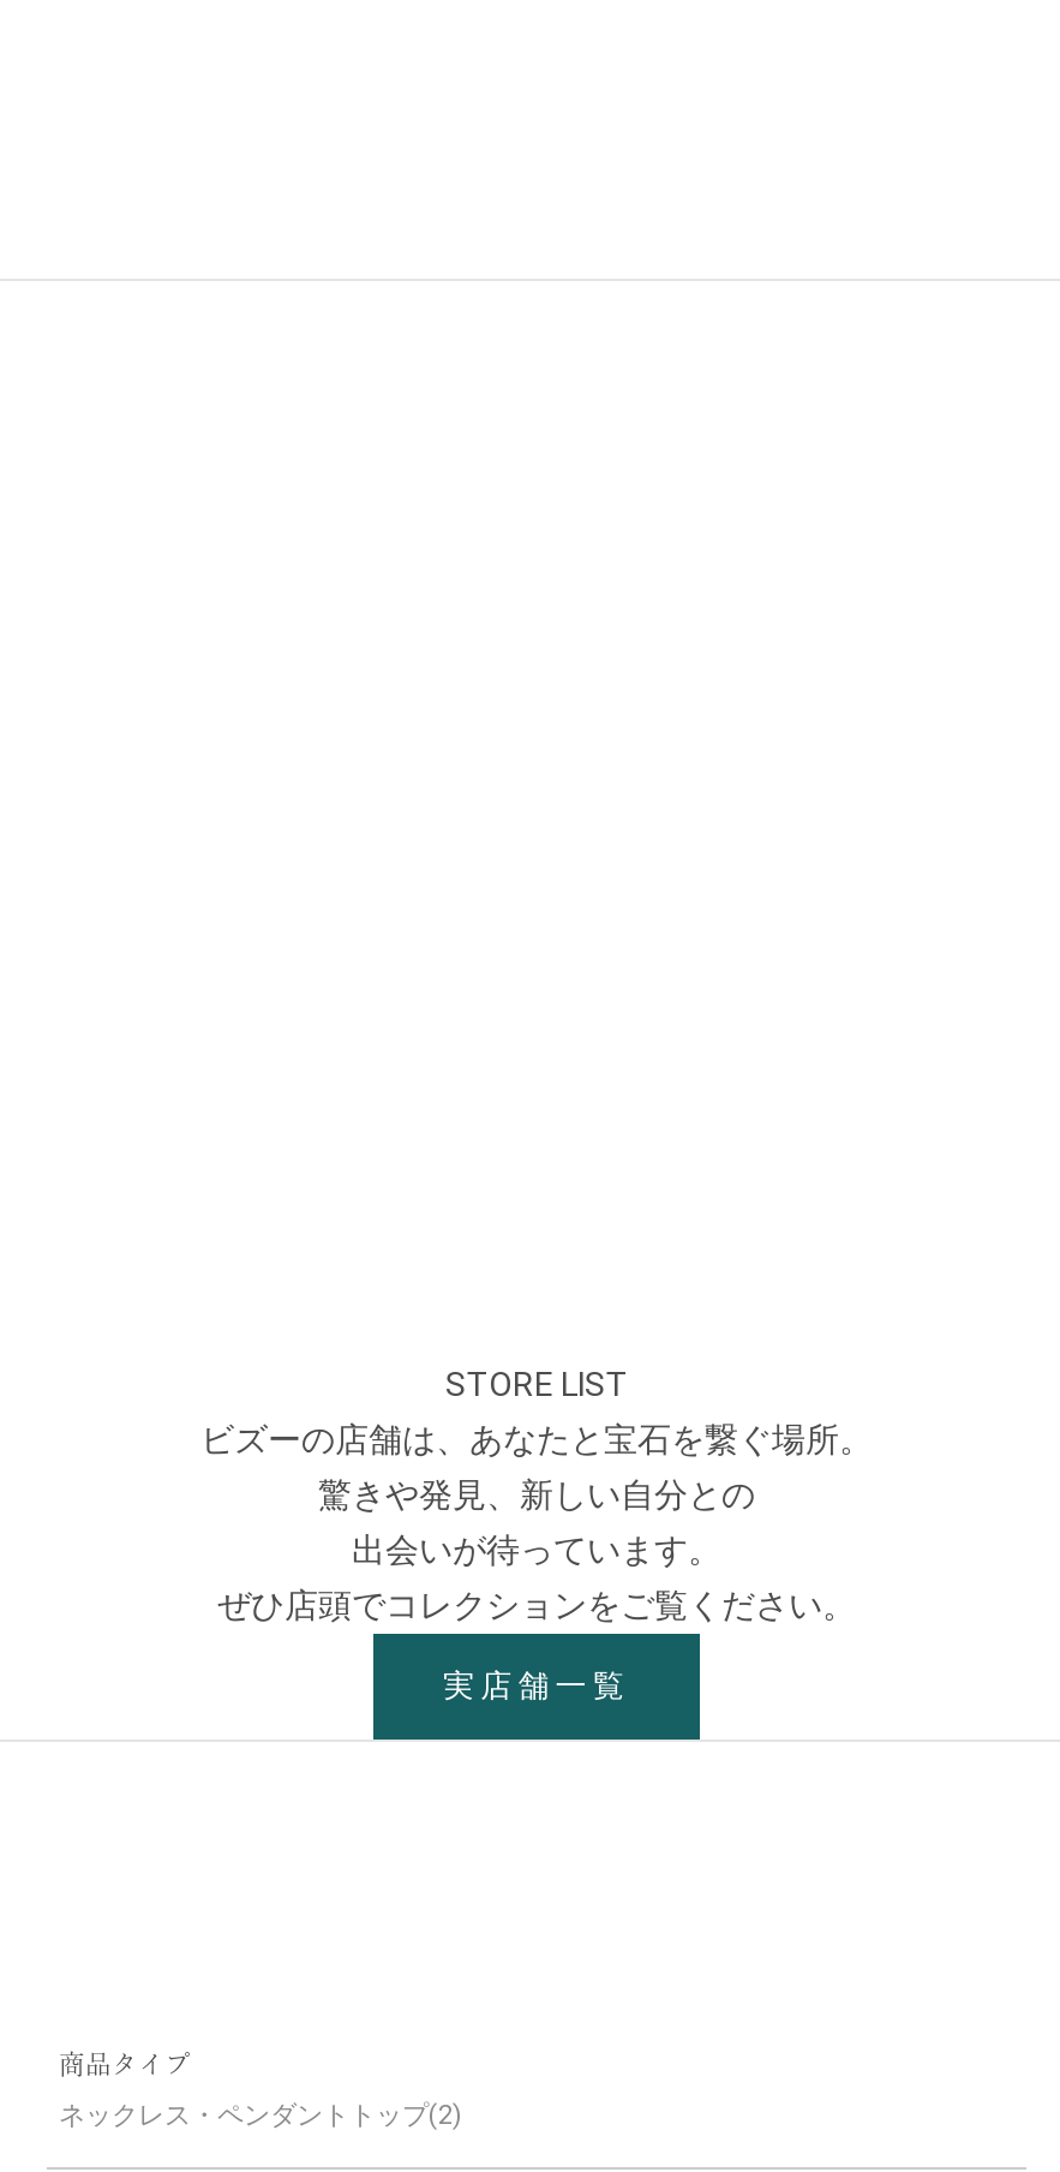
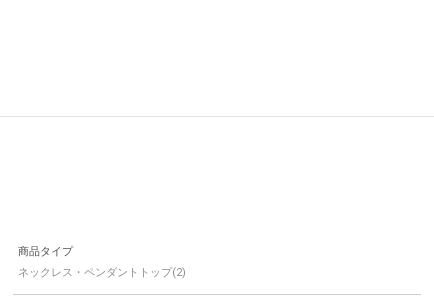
- STORE LIST
- ビズーの店舗は、あなたと宝石を繋ぐ場所。
- 驚きや発見、新しい自分との
- 出会いが待っています。
- ぜひ店頭でコレクションをご覧ください。
- 実店舗一覧
